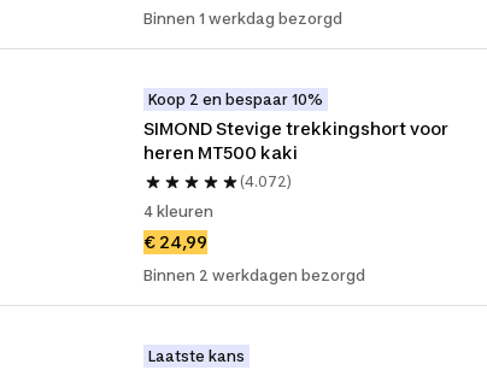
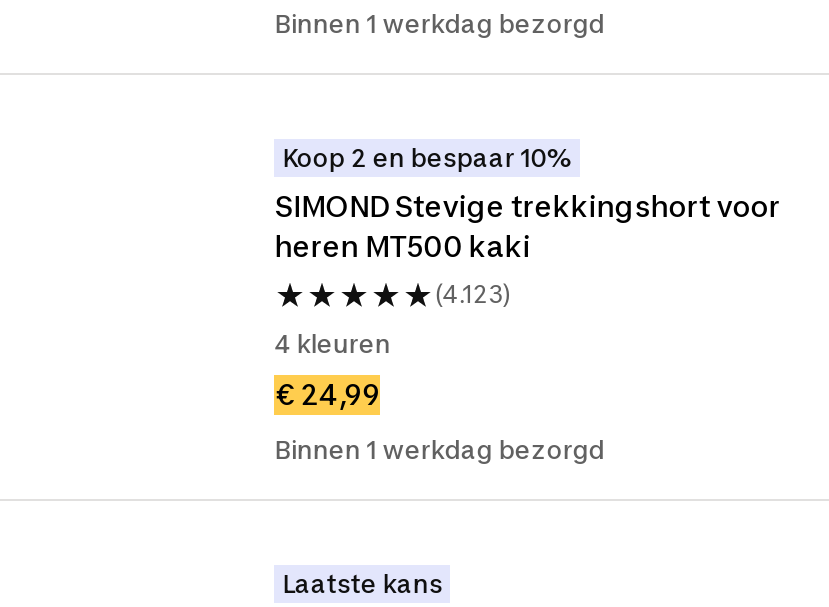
- (4.072)
+ (4.123)

- Binnen 2 werkdagen bezorgd
+ Binnen 1 werkdag bezorgd
